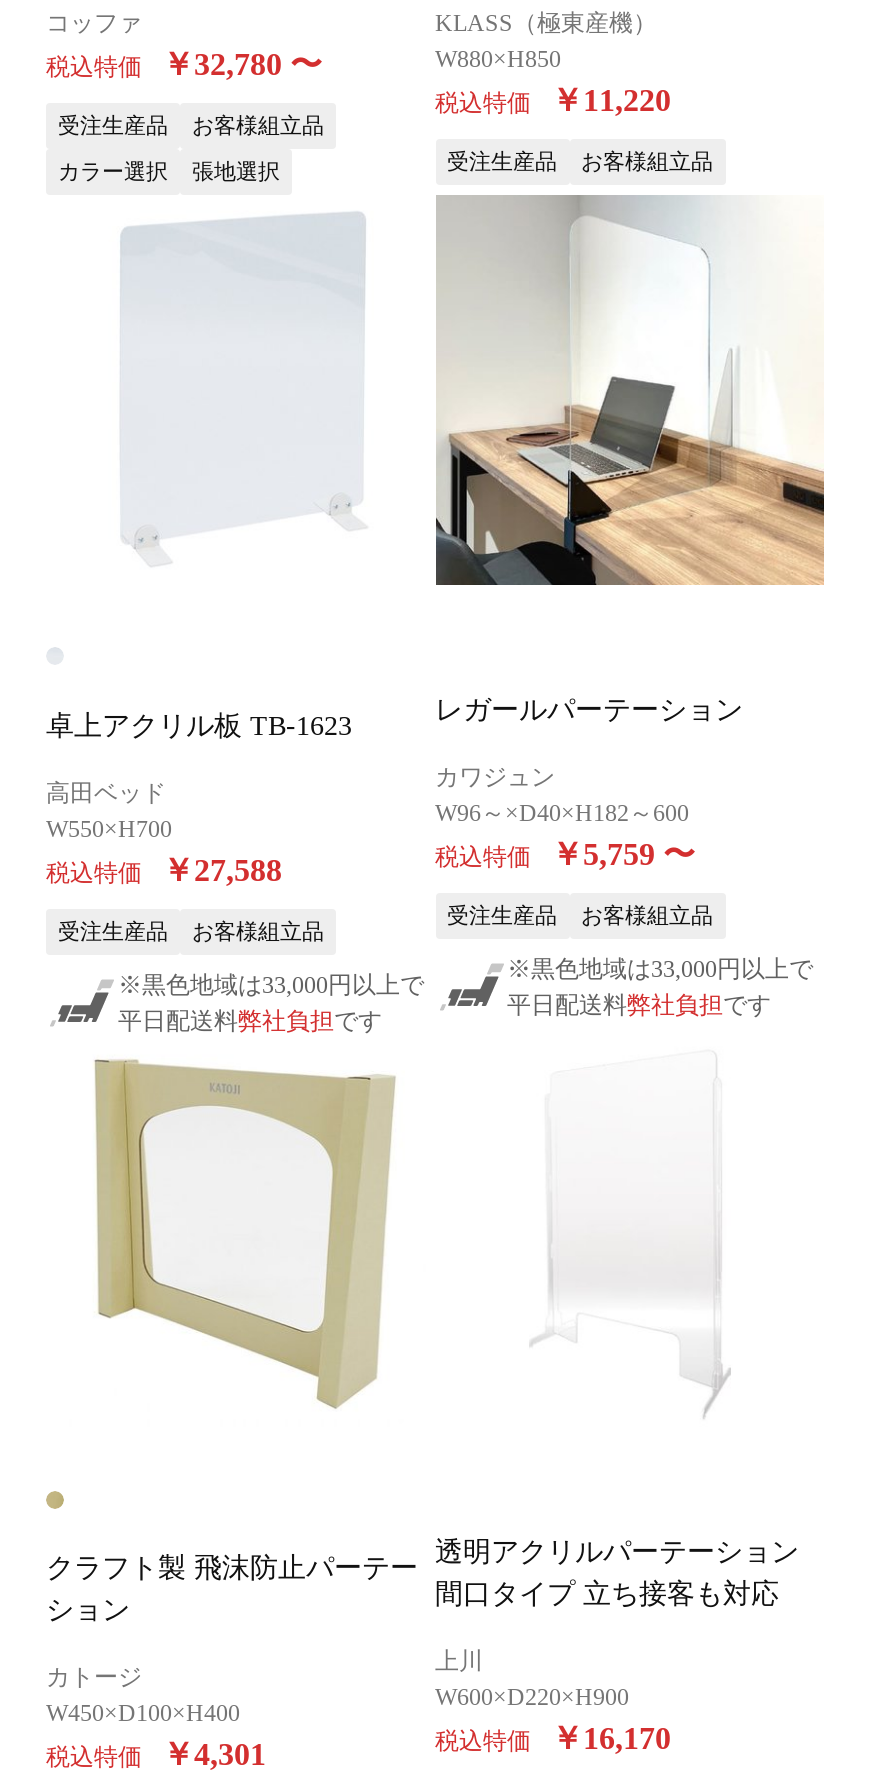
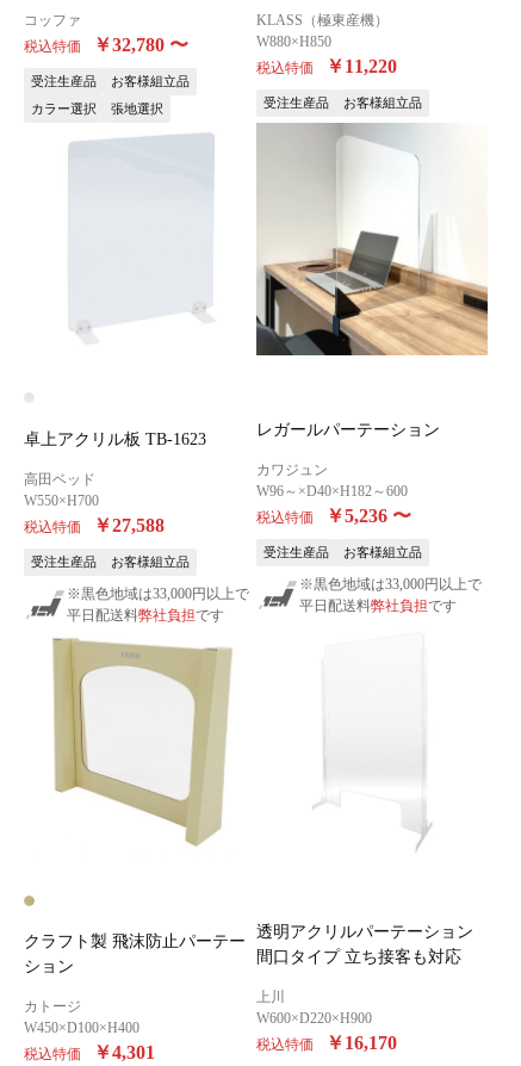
- 税込特価 ￥5,759〜
+ 税込特価 ￥5,236〜
